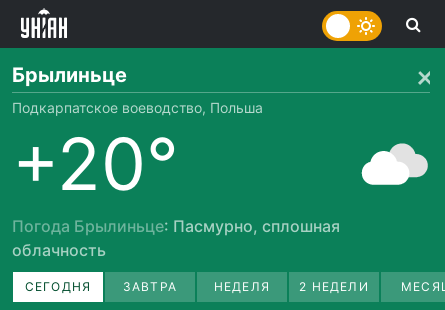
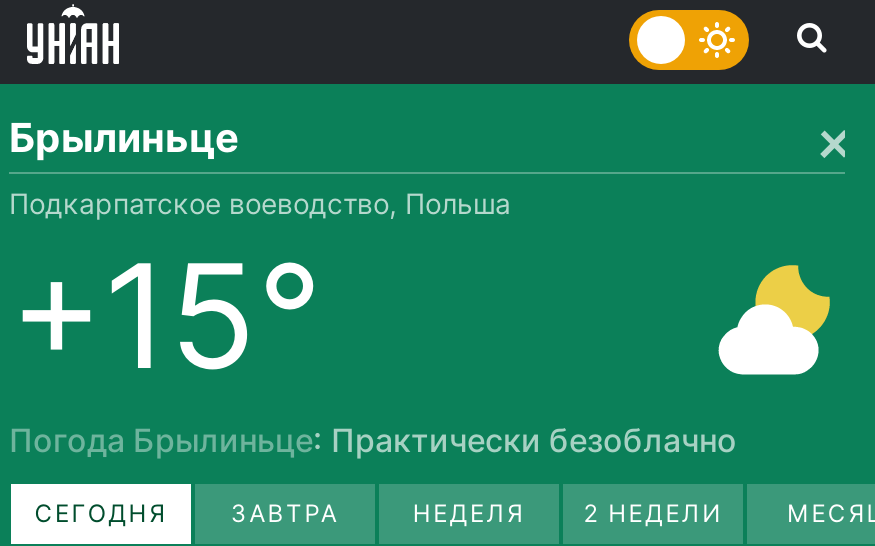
- [image]
- +20°
- Погода Брылиньце: Пасмурно, сплошная
- облачность
+ [image]
+ +15°
+ Погода Брылиньце: Практически безоблачно
